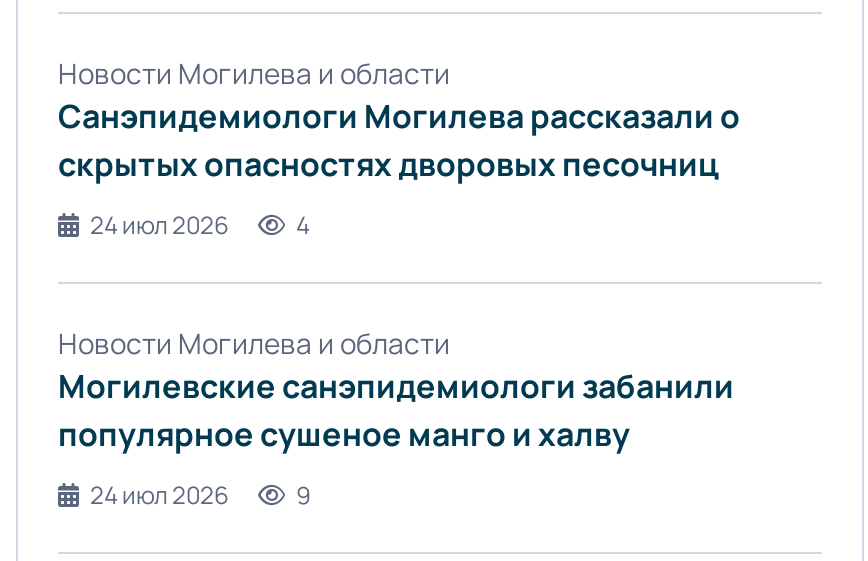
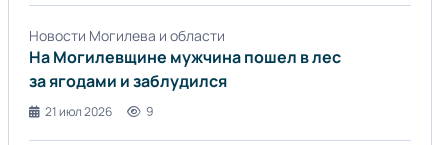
- Санэпидемиологи Могилева рассказали о
- скрытых опасностях дворовых песочниц
- 24 июл 2026
- 4
- Новости Могилева и области
- Могилевские санэпидемиологи забанили
- популярное сушеное манго и халву
- 24 июл 2026
+ На Могилевщине мужчина пошел в лес
+ за ягодами и заблудился
+ 21 июл 2026
